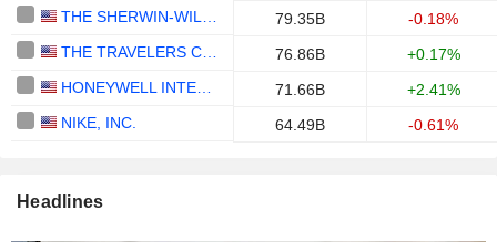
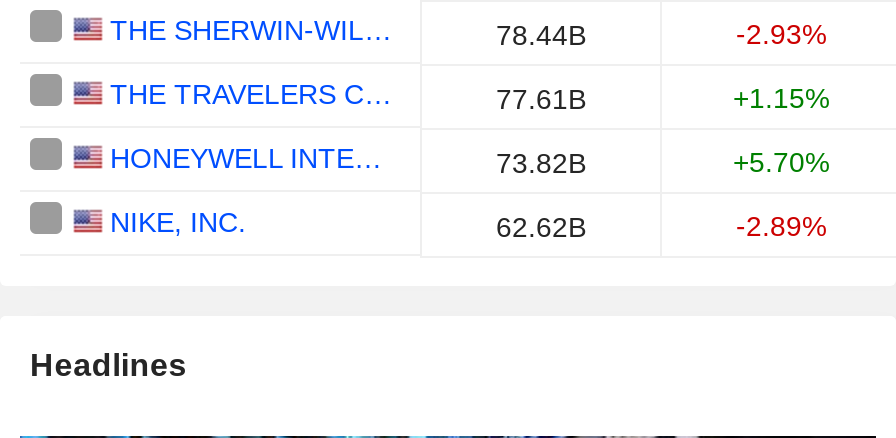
- 79.35B
- -0.18%
+ 78.44B
+ -2.93%

- 76.86B
- +0.17%
+ 77.61B
+ +1.15%

- 71.66B
- +2.41%
+ 73.82B
+ +5.70%

- 64.49B
- -0.61%
+ 62.62B
+ -2.89%
